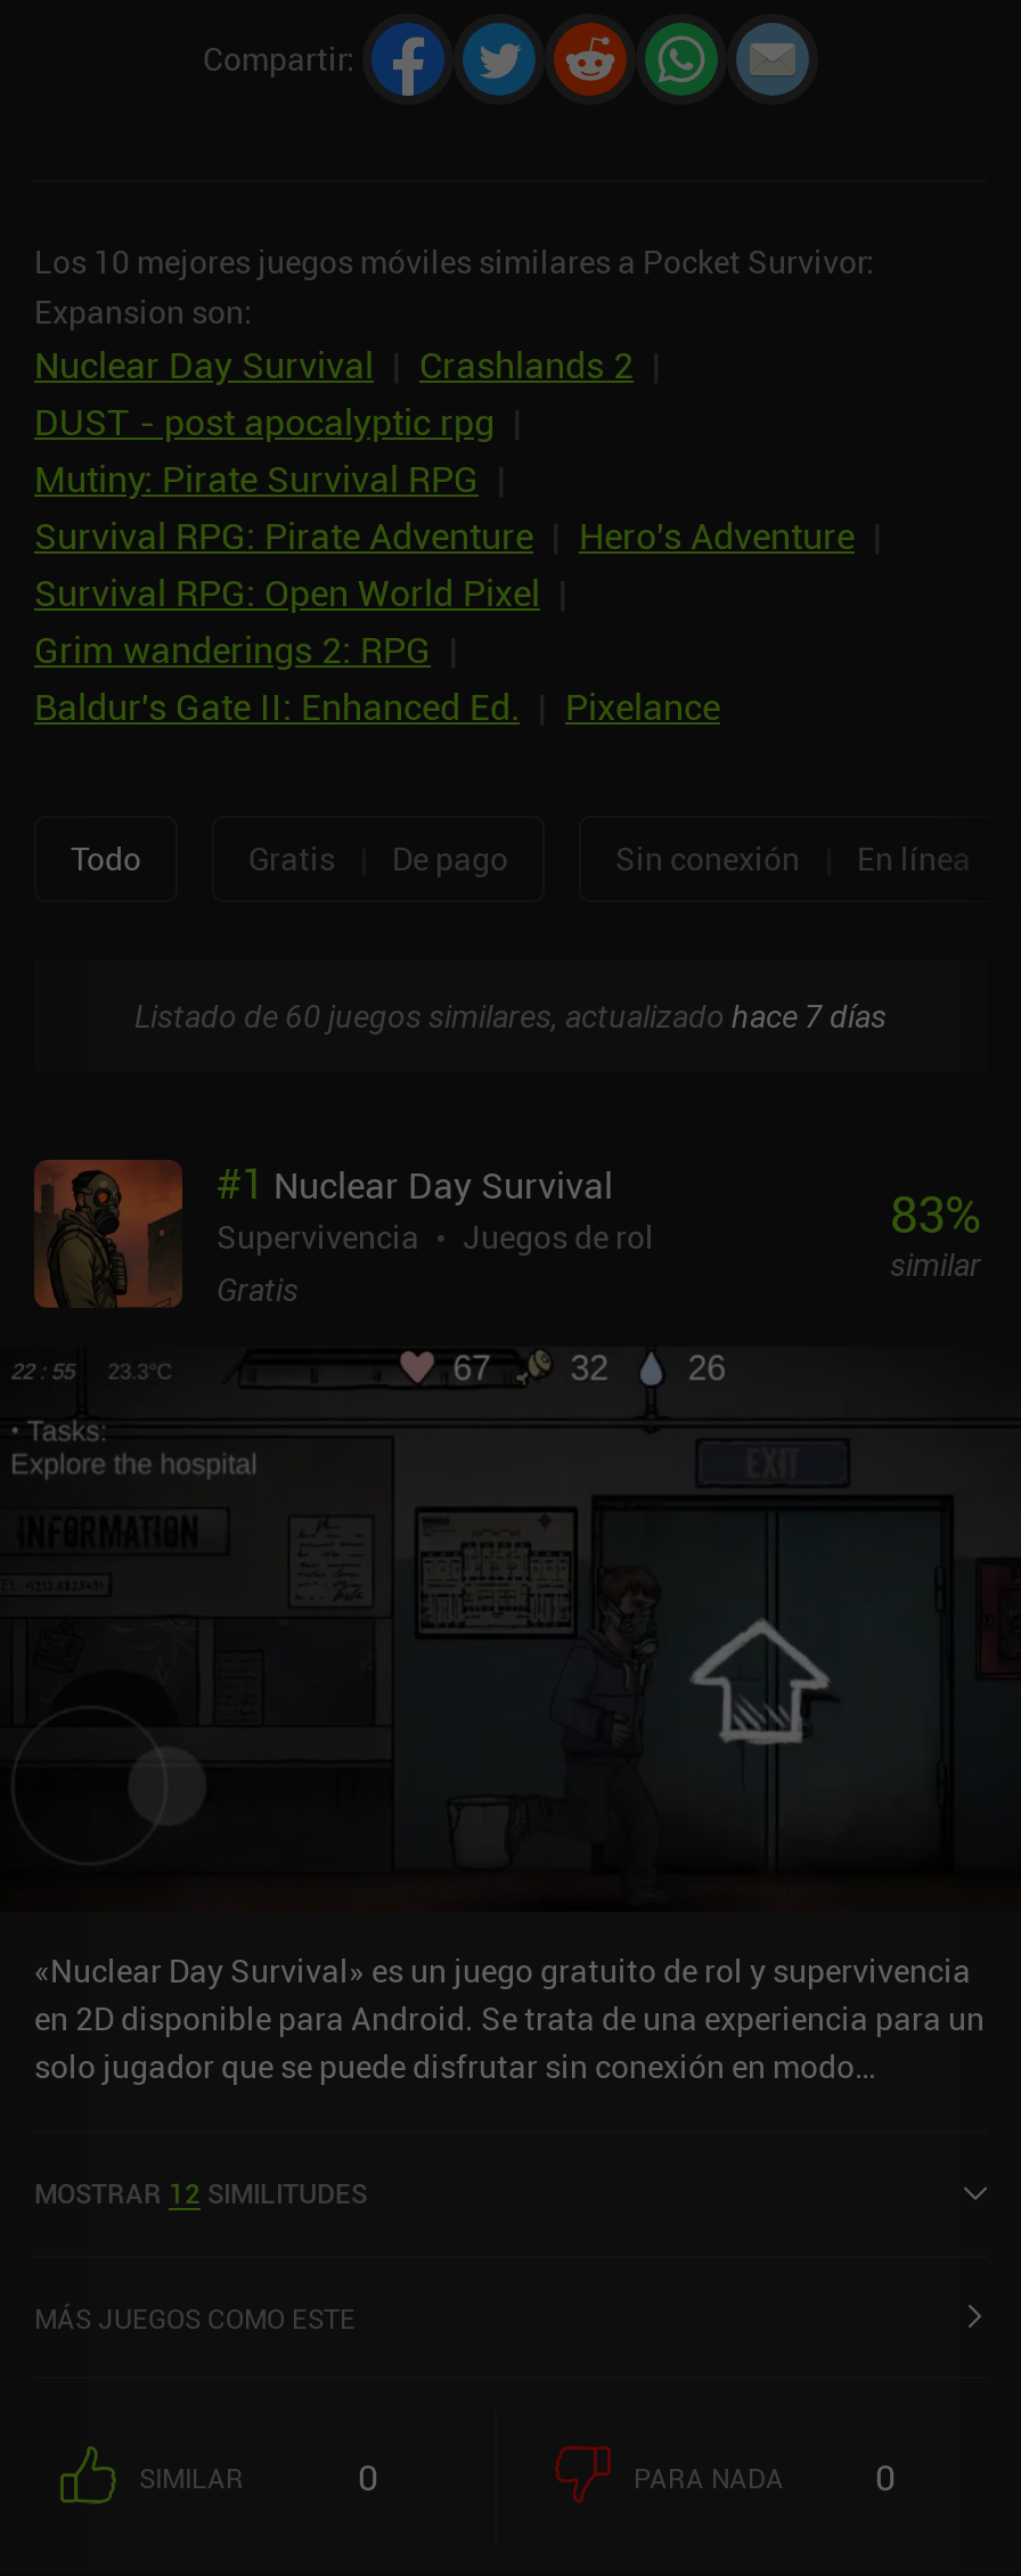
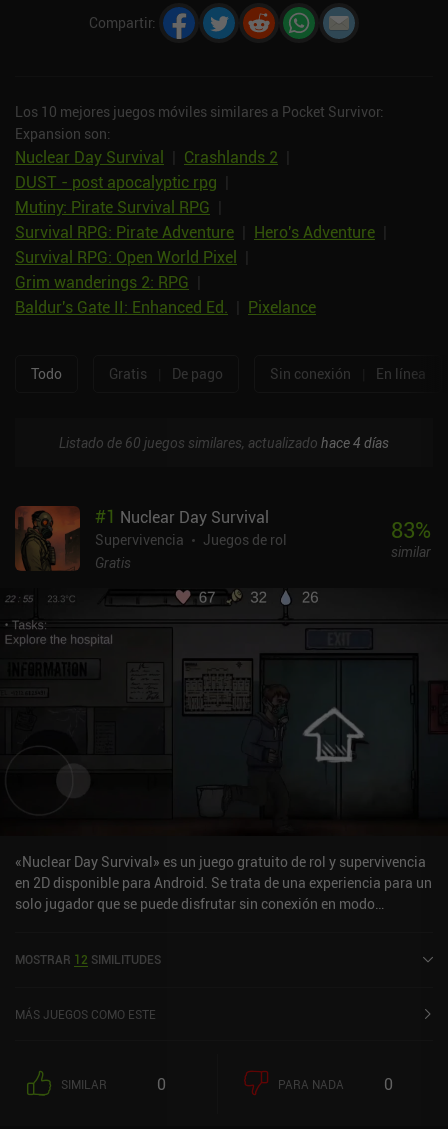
- Listado de 60 juegos similares, actualizado hace 7 días
+ Listado de 60 juegos similares, actualizado hace 4 días
